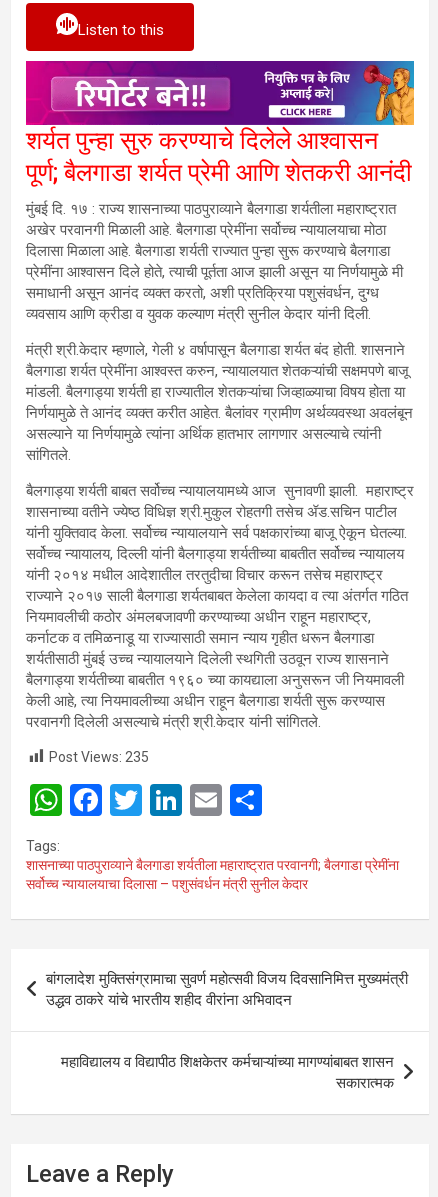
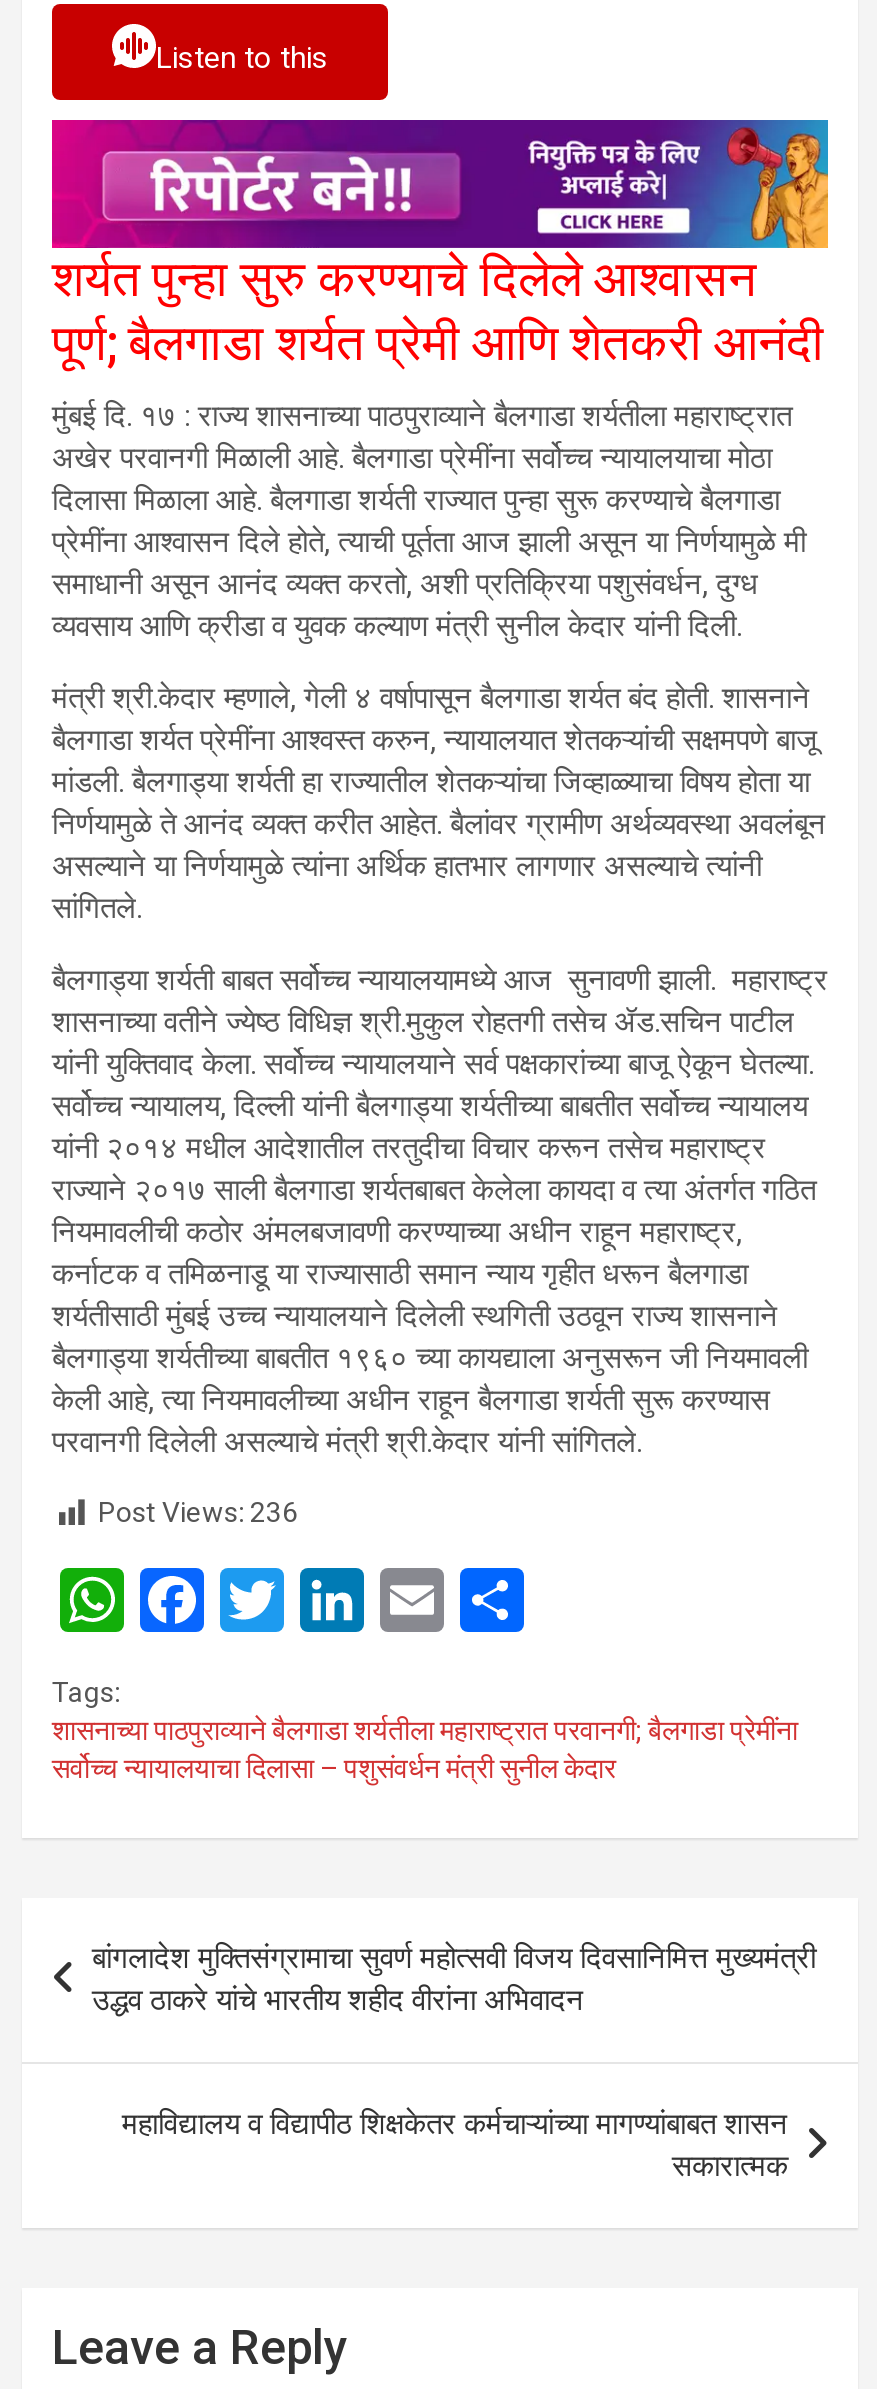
- Post Views: 235
+ Post Views: 236
